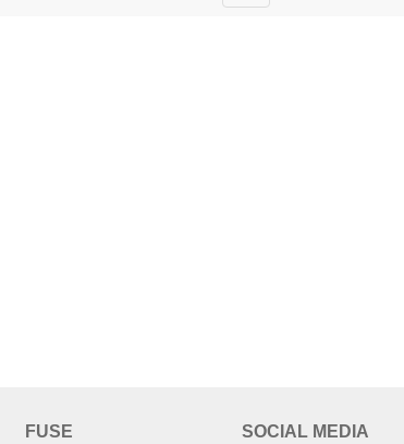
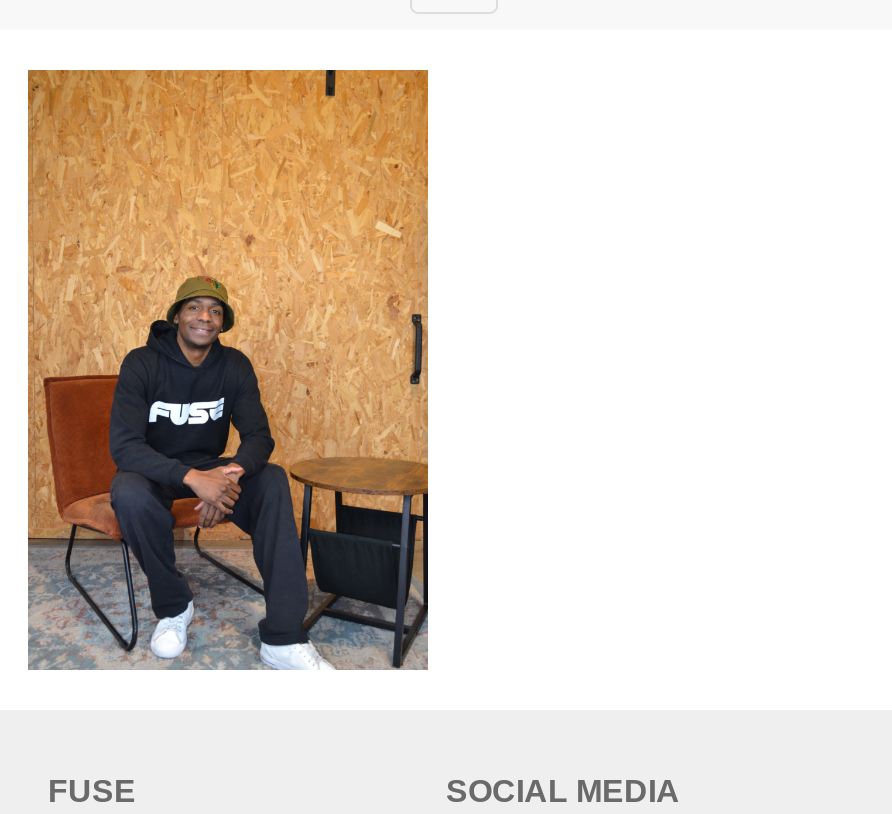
+ [image]
